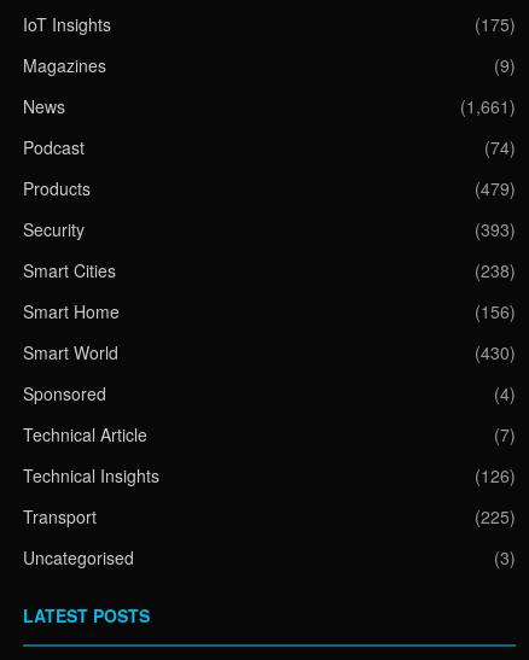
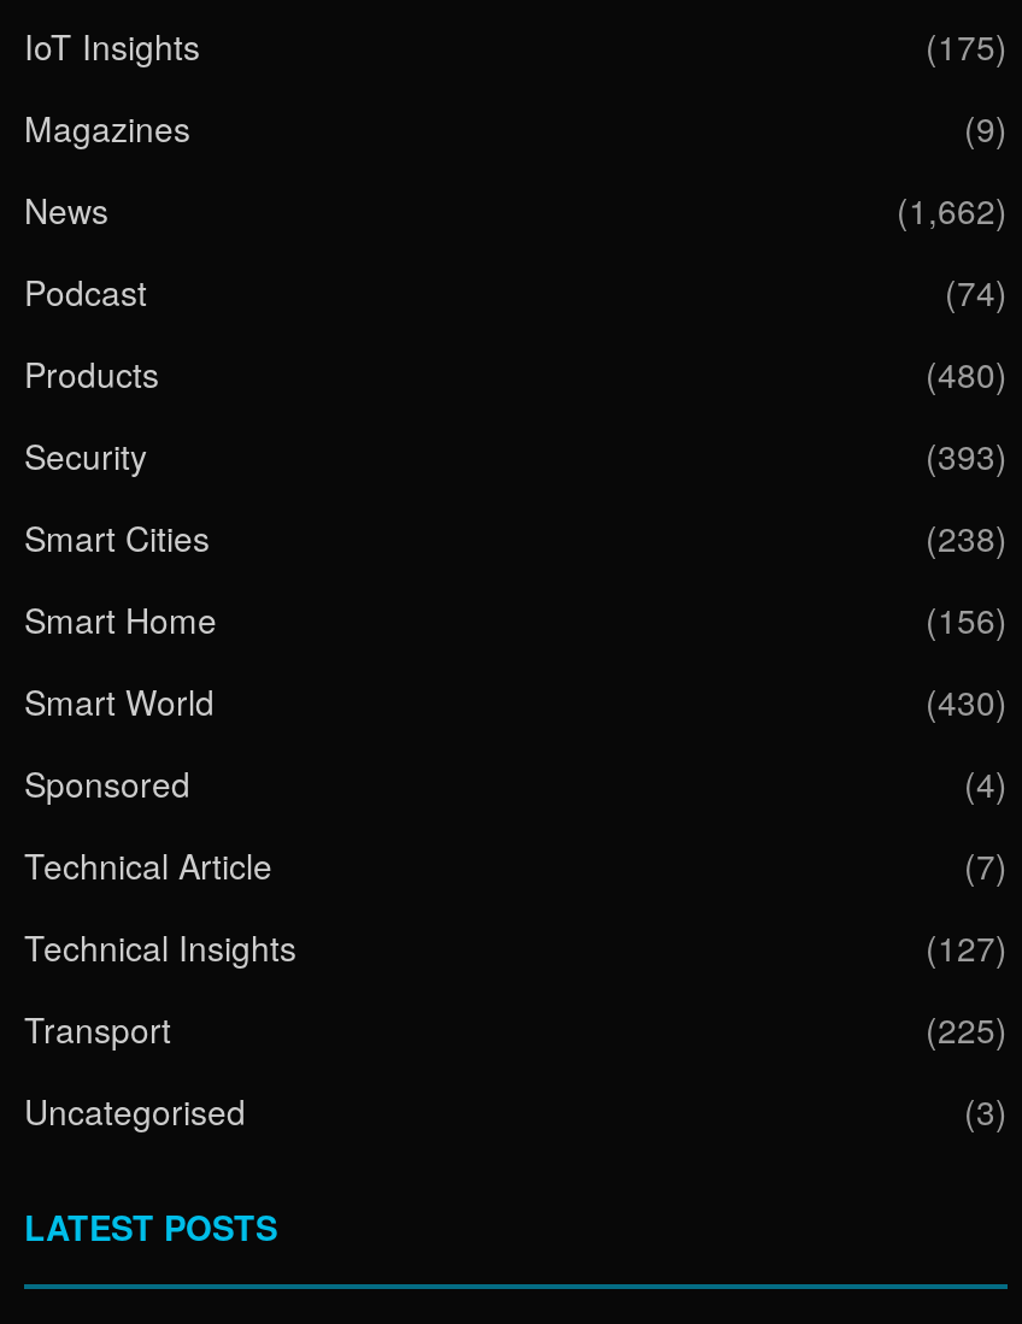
- (1,661)
+ (1,662)

- (479)
+ (480)

- (126)
+ (127)
